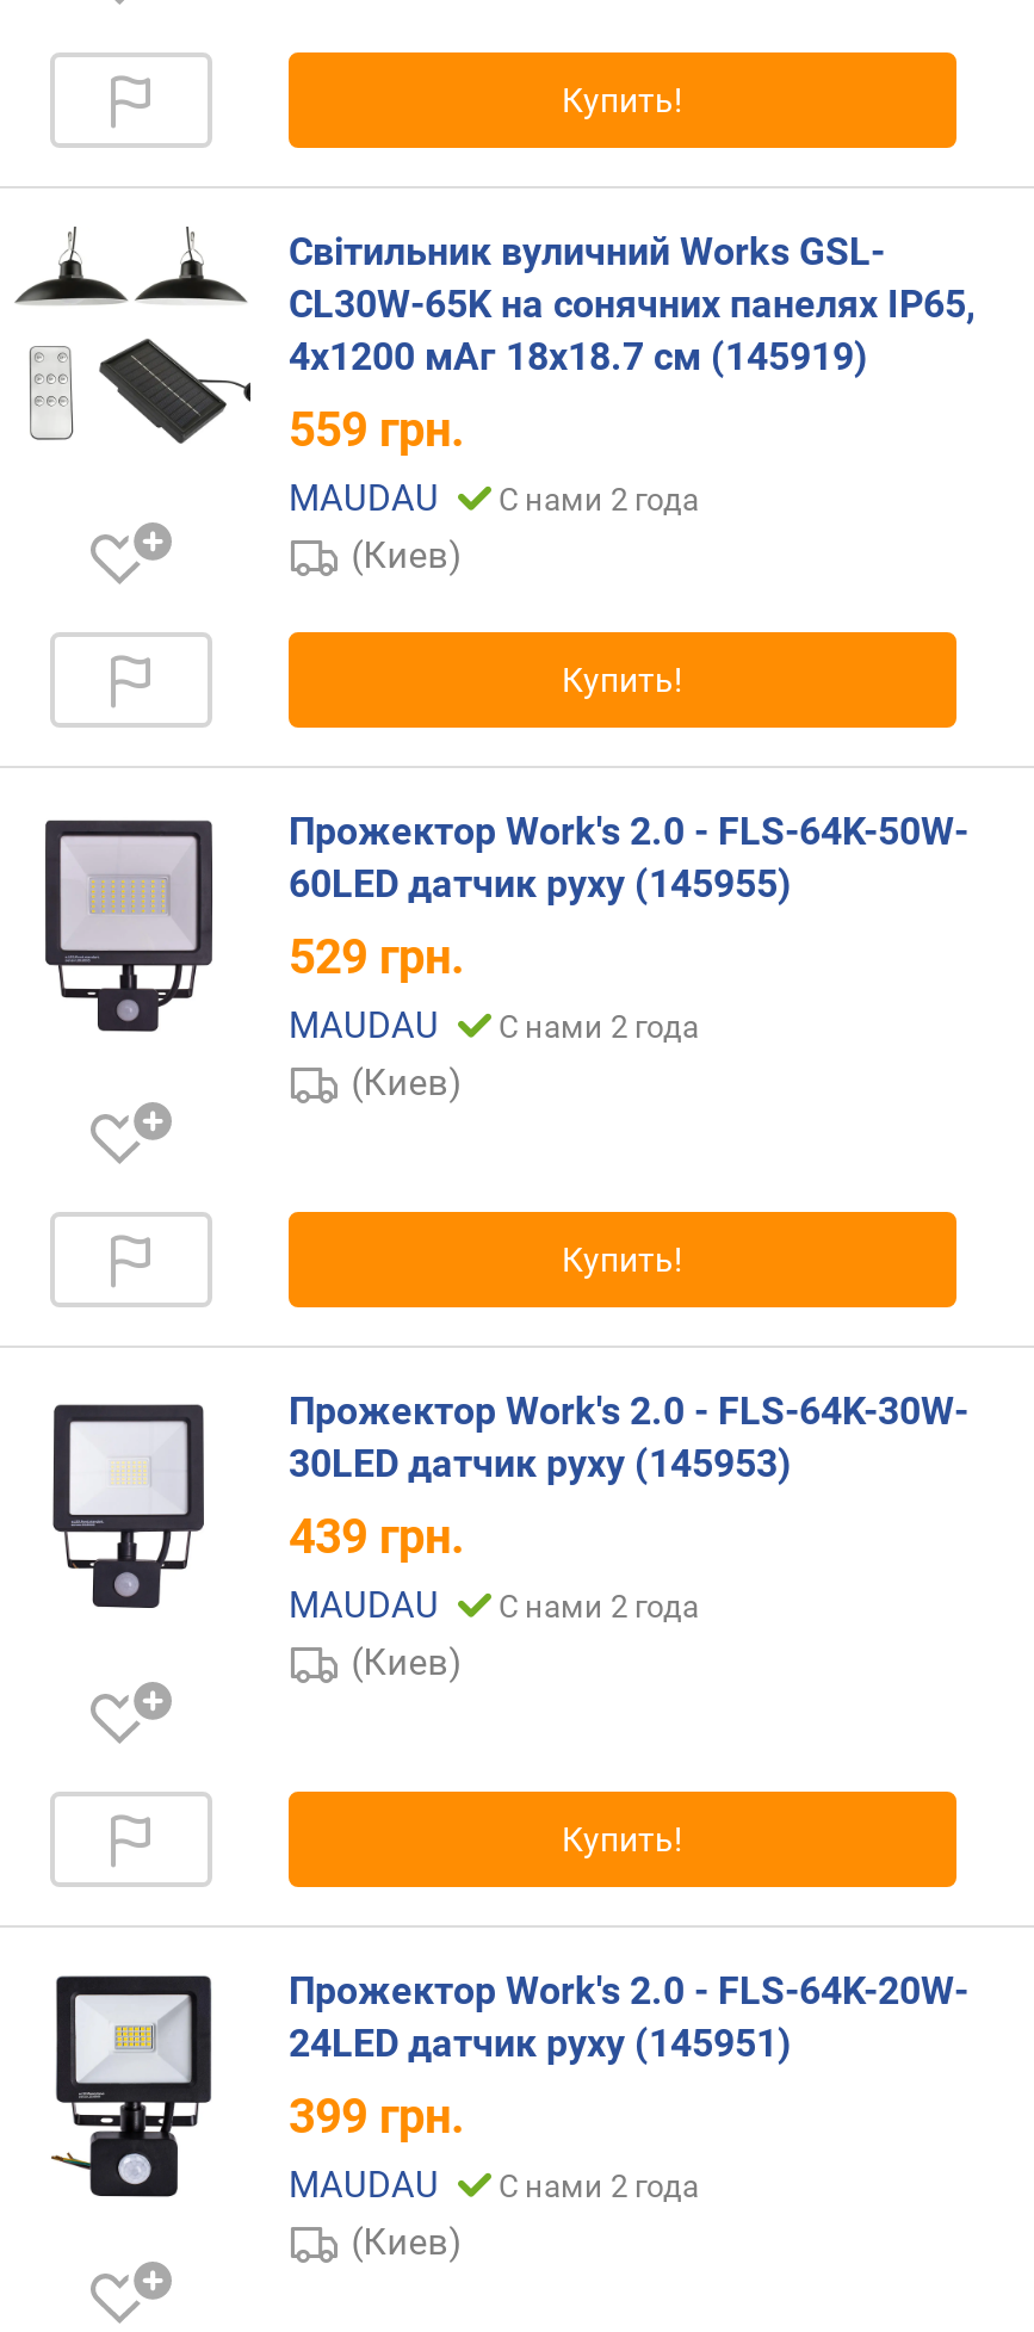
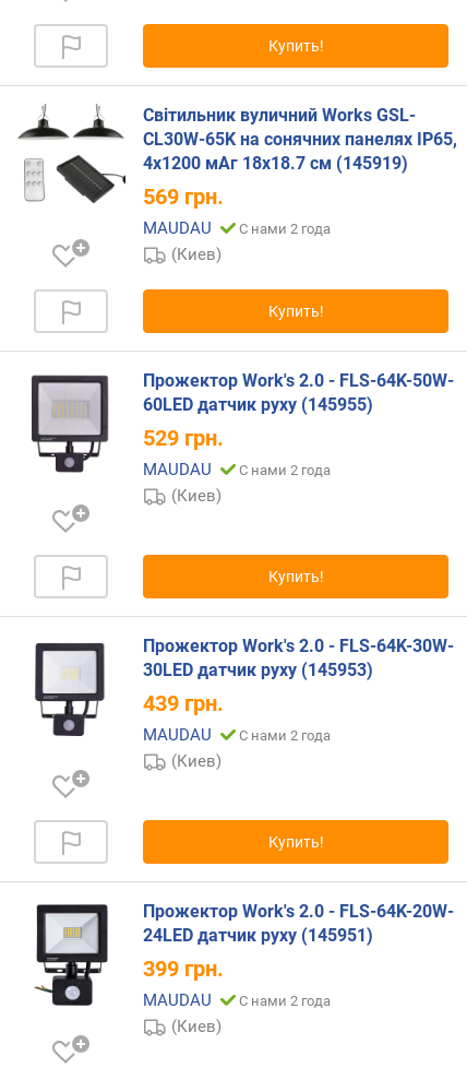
- 559 грн.
+ 569 грн.
